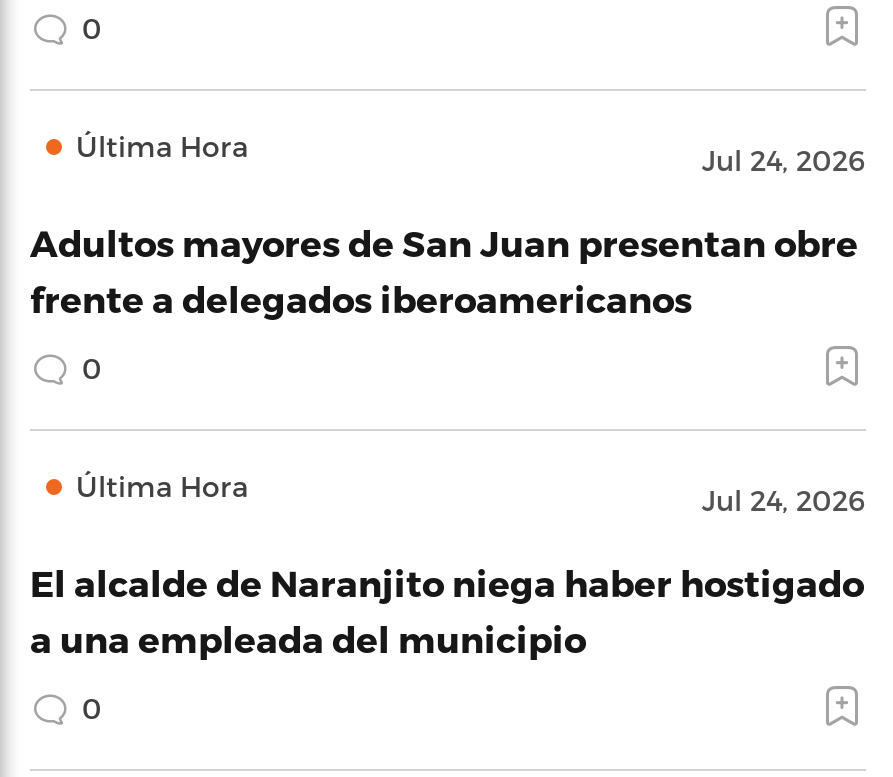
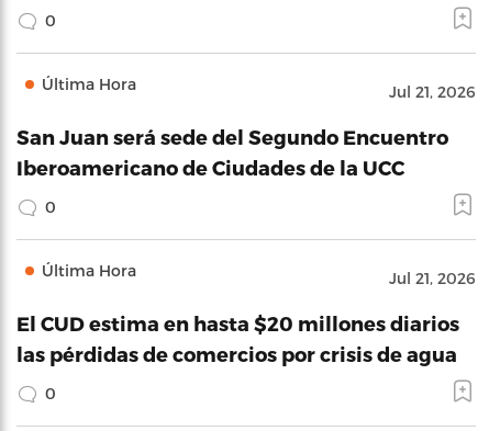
- Jul 24, 2026
+ Jul 21, 2026

- Adultos mayores de San Juan presentan obre
- frente a delegados iberoamericanos
+ San Juan será sede del Segundo Encuentro
+ Iberoamericano de Ciudades de la UCC

- Jul 24, 2026
+ Jul 21, 2026

- El alcalde de Naranjito niega haber hostigado
- a una empleada del municipio
+ El CUD estima en hasta $20 millones diarios
+ las pérdidas de comercios por crisis de agua
